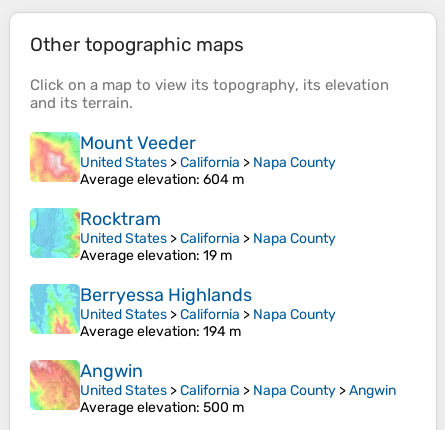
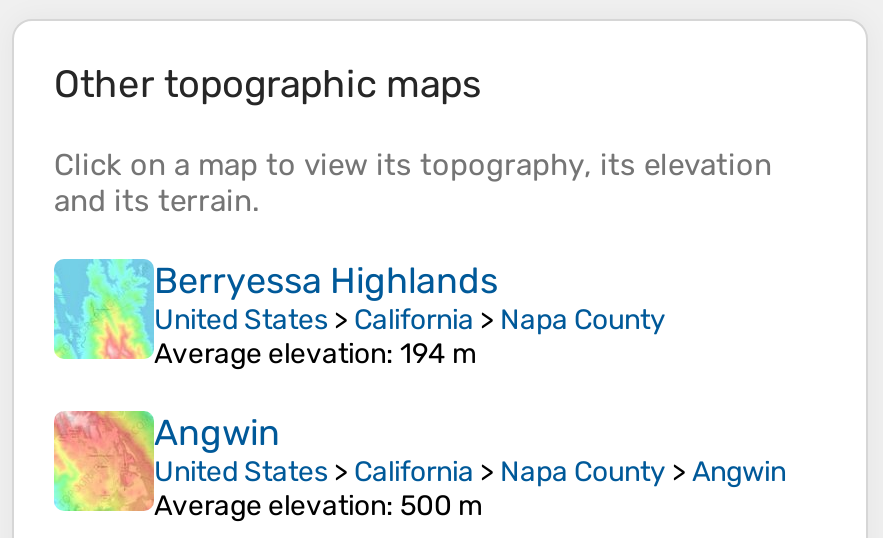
- [image]
- Mount Veeder
- United States > California > Napa County
- Average elevation: 604 m
- Rocktram
- United States > California > Napa County
- Average elevation: 19 m

- [image]
